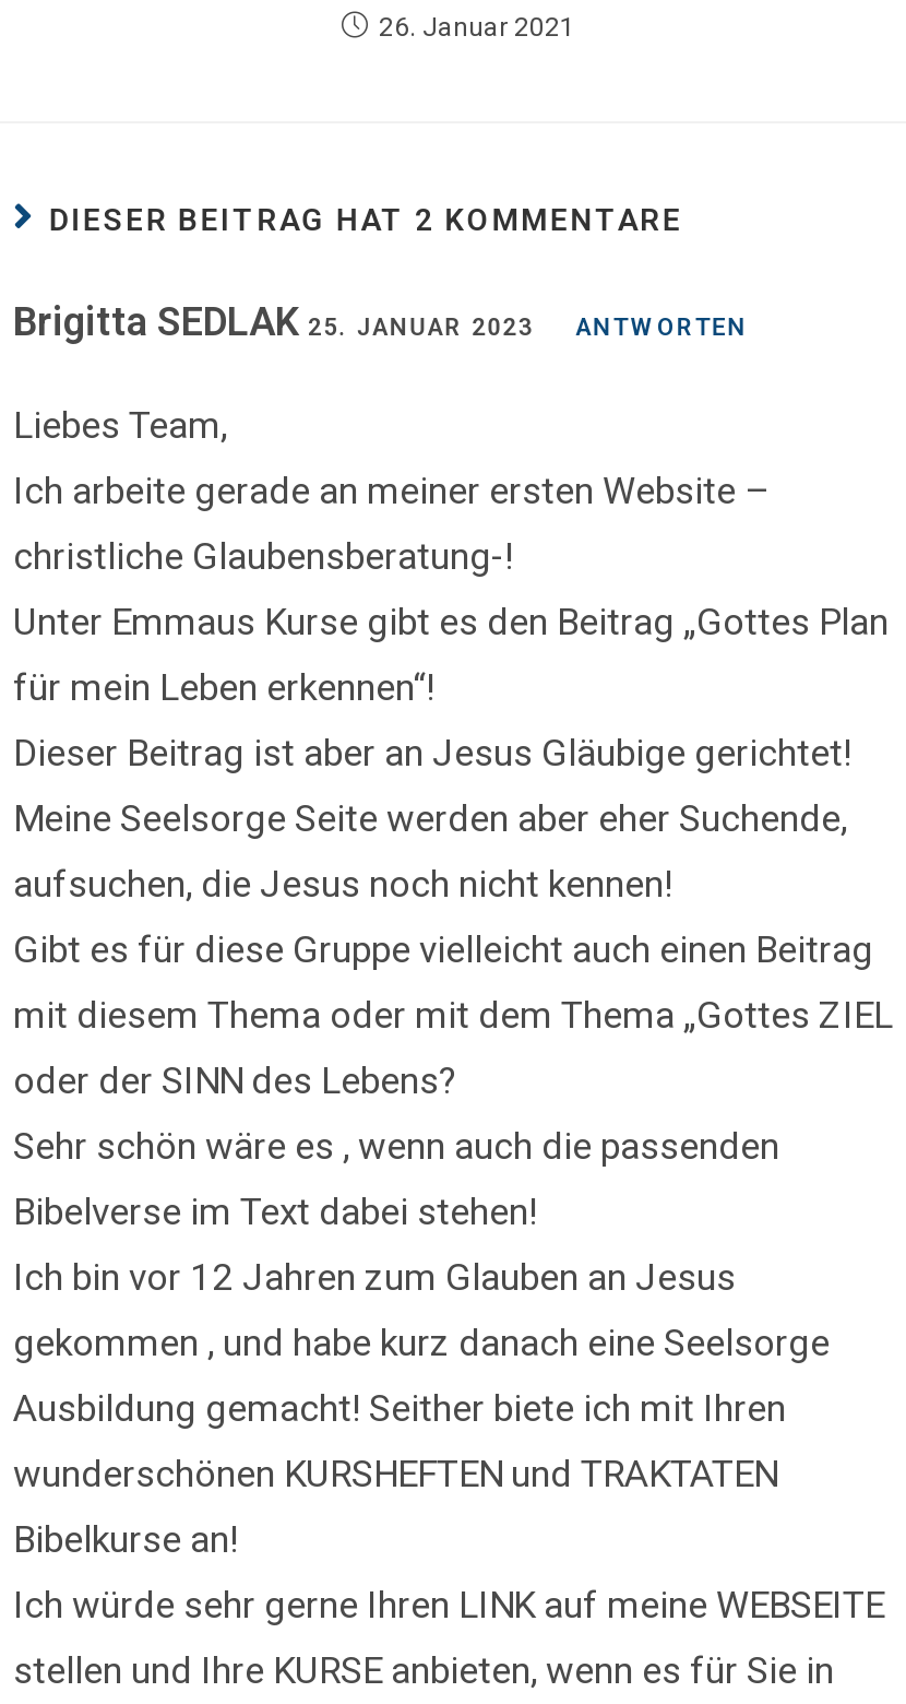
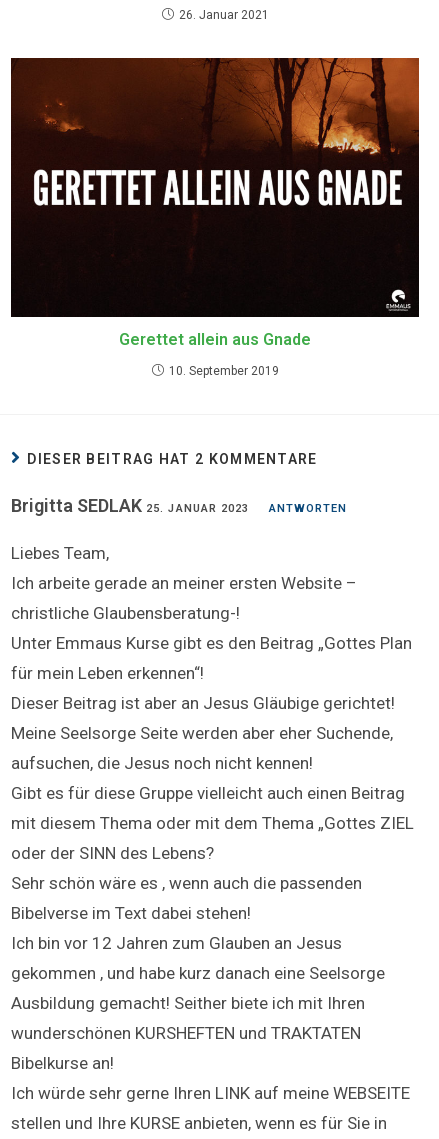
+ [image]
+ Gerettet allein aus Gnade
+ 10. September 2019
